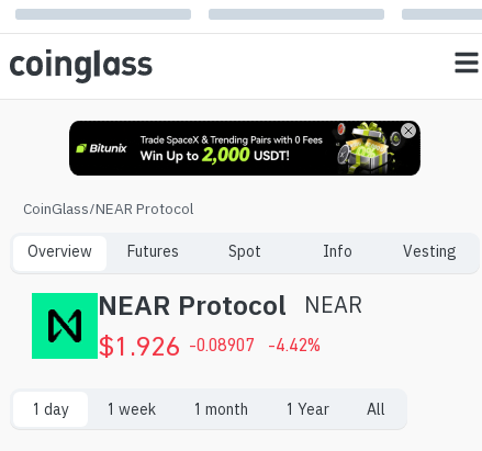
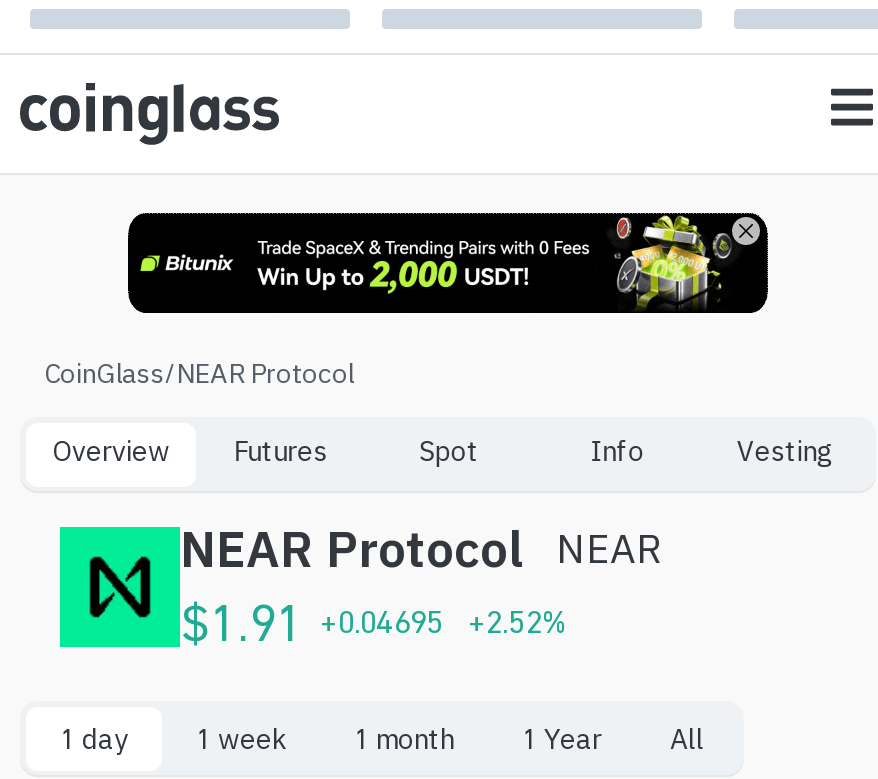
- $1.926 -0.08907 -4.42%
+ $1.91 +0.04695 +2.52%
